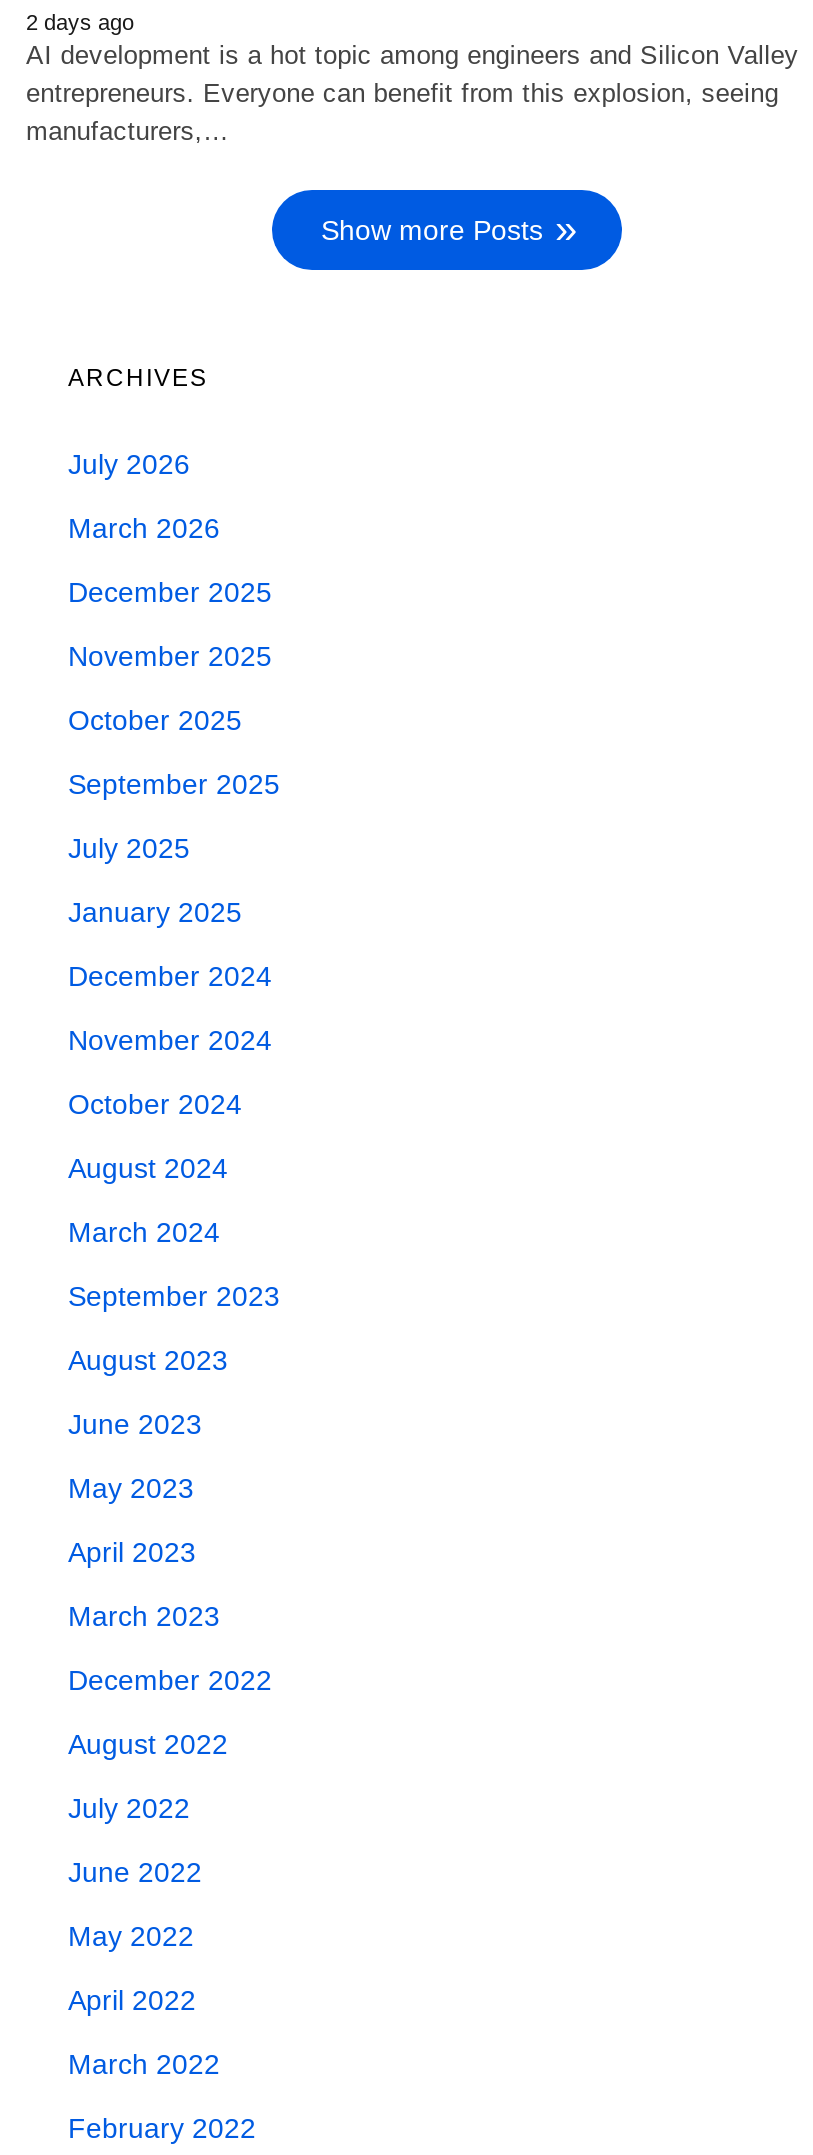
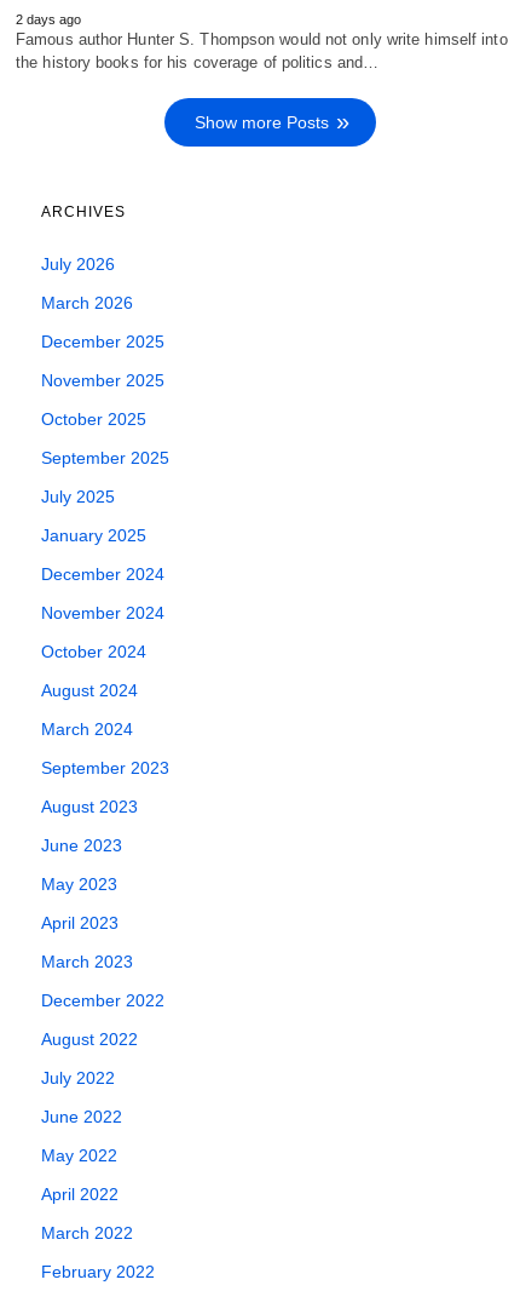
- AI development is a hot topic among engineers and Silicon Valley
- entrepreneurs. Everyone can benefit from this explosion, seeing
- manufacturers,…
+ Famous author Hunter S. Thompson would not only write himself into
+ the history books for his coverage of politics and…
